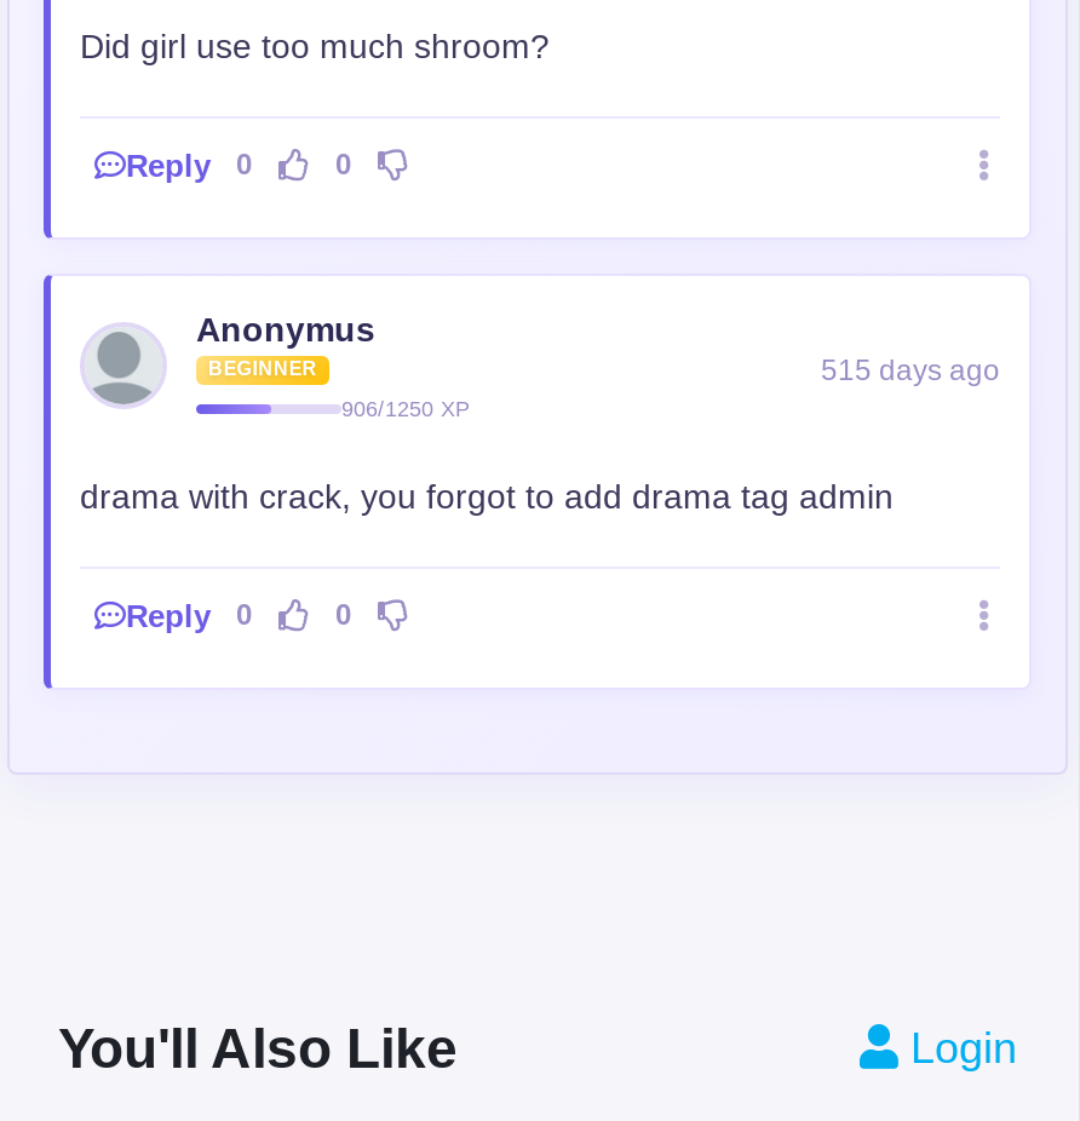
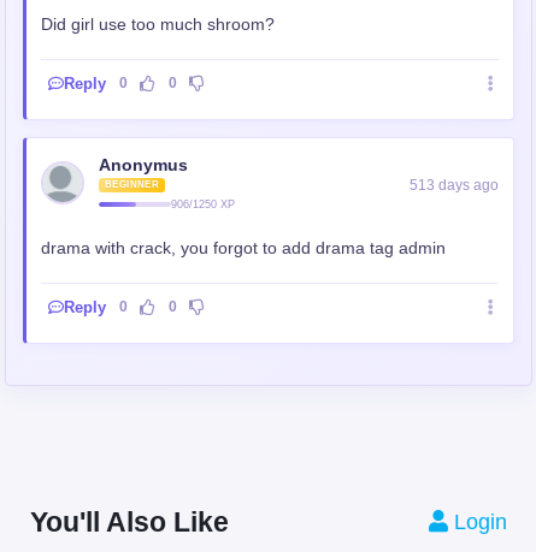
- 515 days ago
+ 513 days ago
